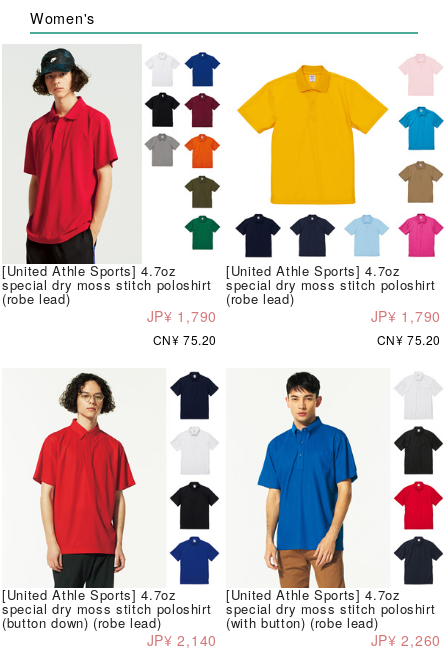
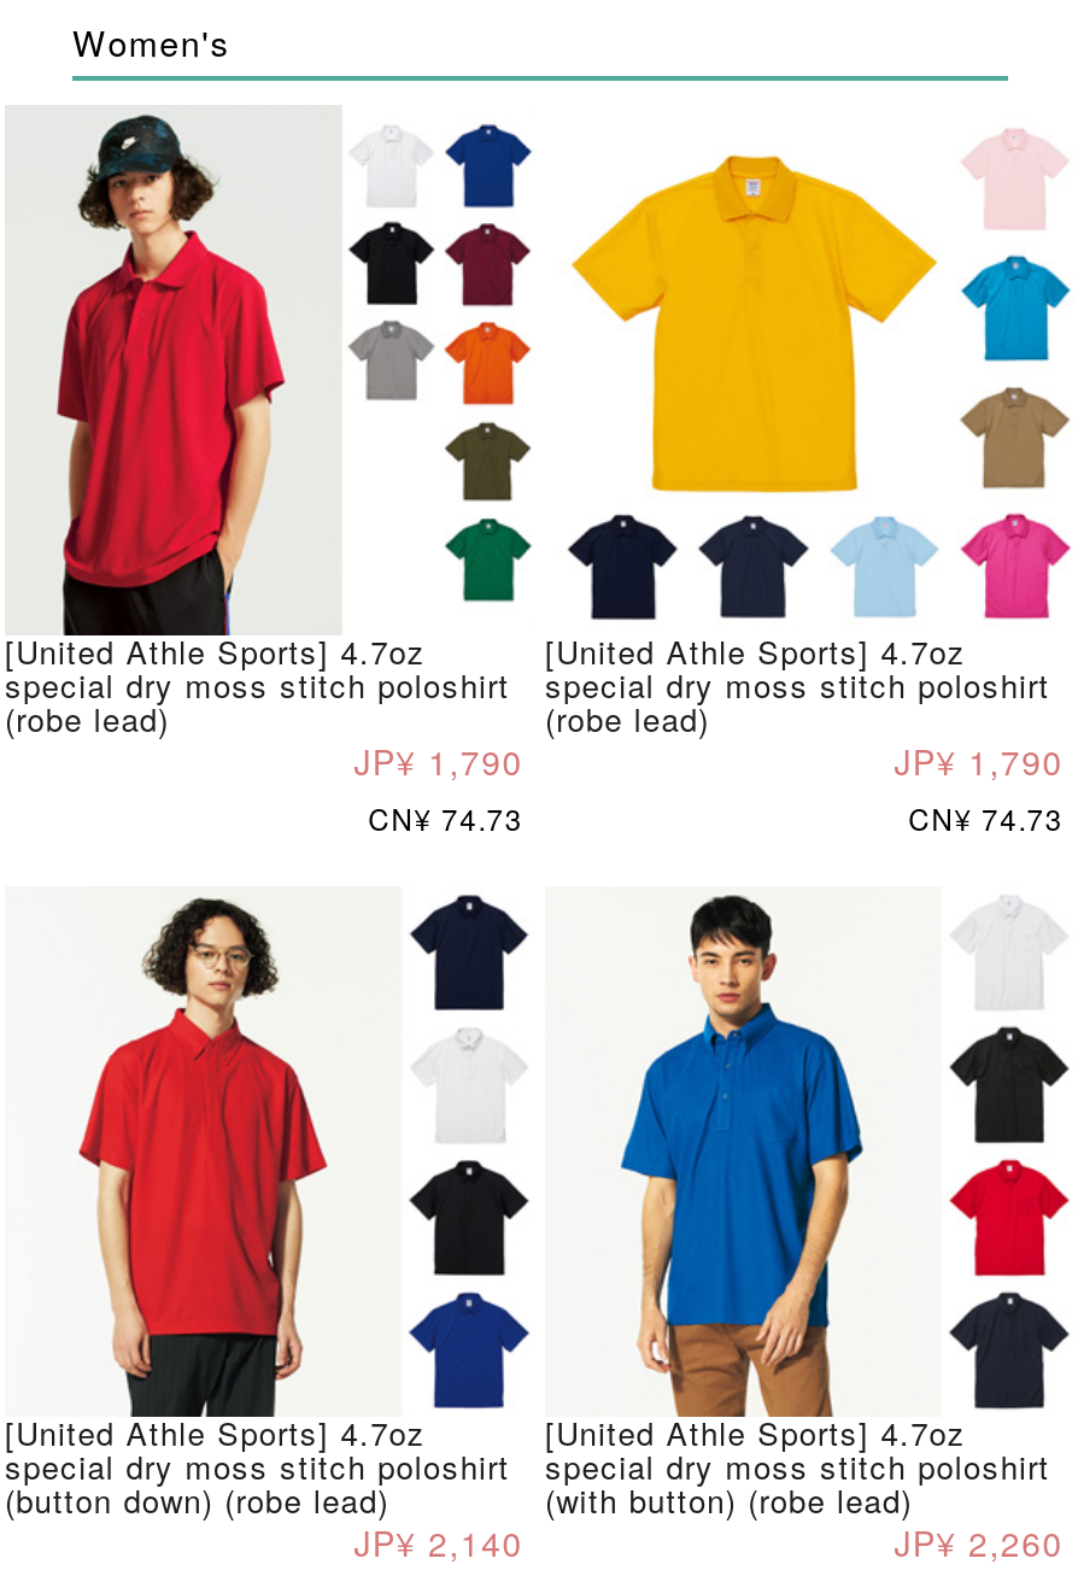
- CN¥ 75.20
+ CN¥ 74.73

- CN¥ 75.20
+ CN¥ 74.73
